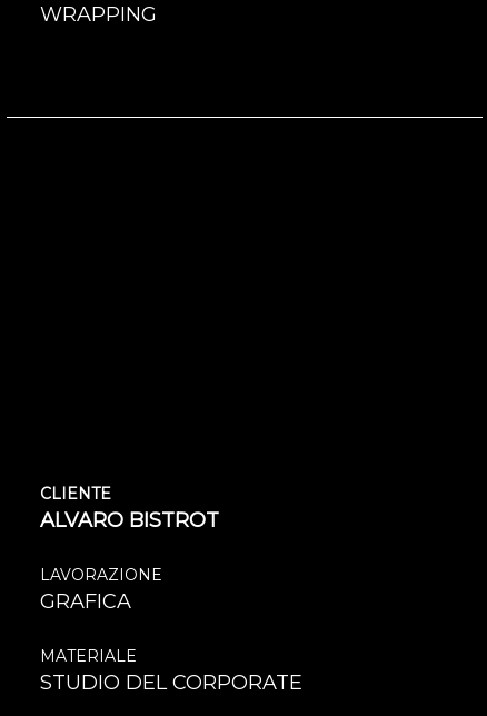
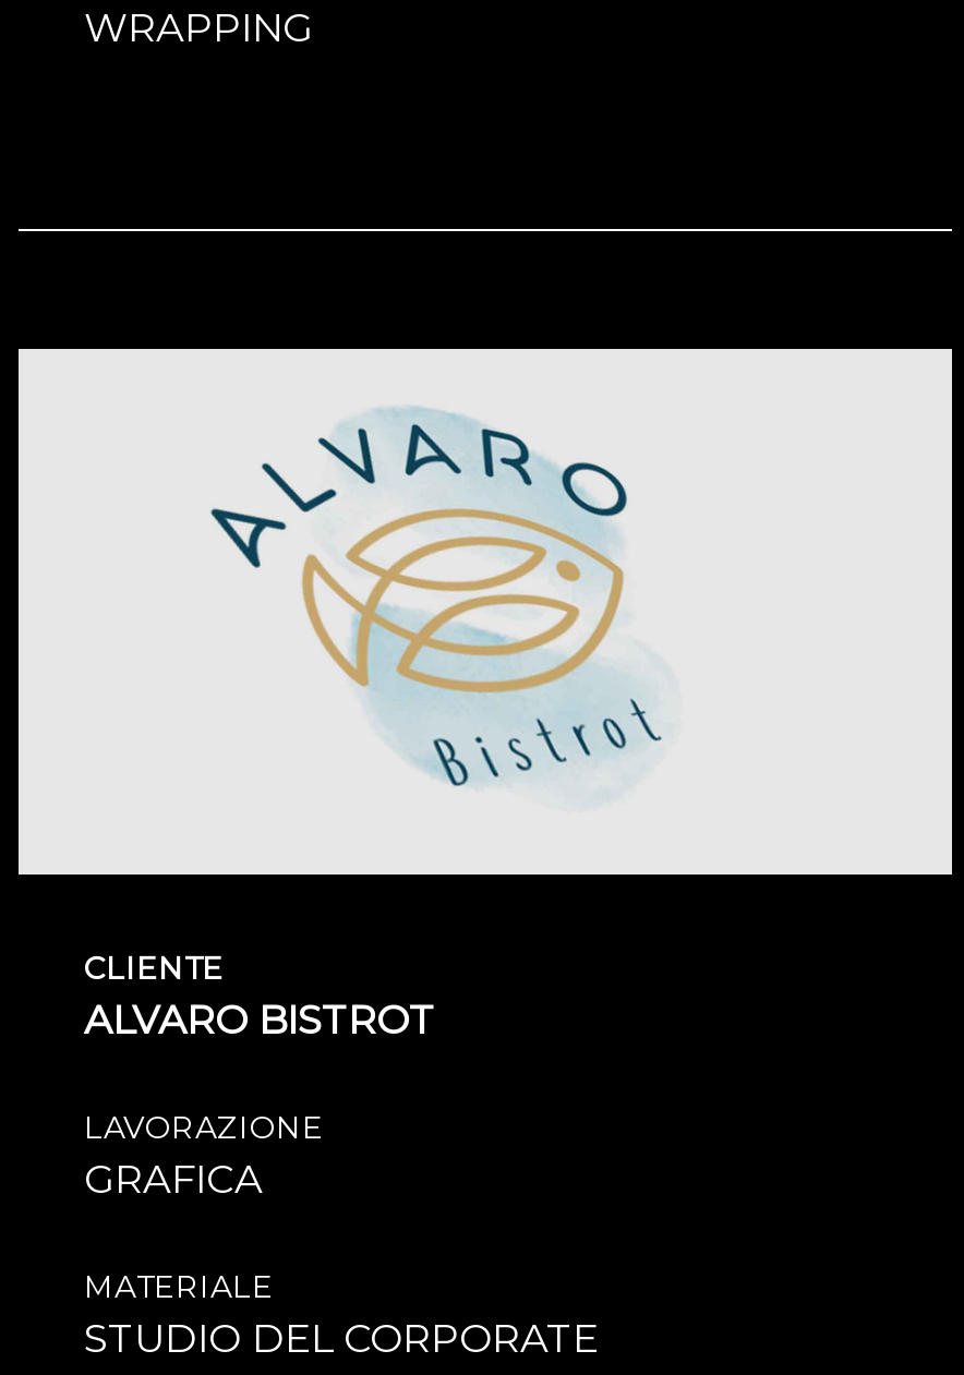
+ [image]
